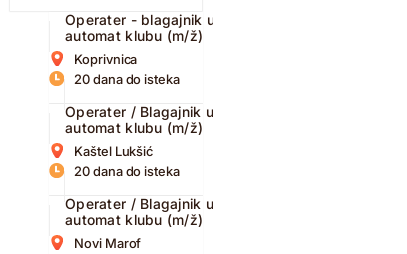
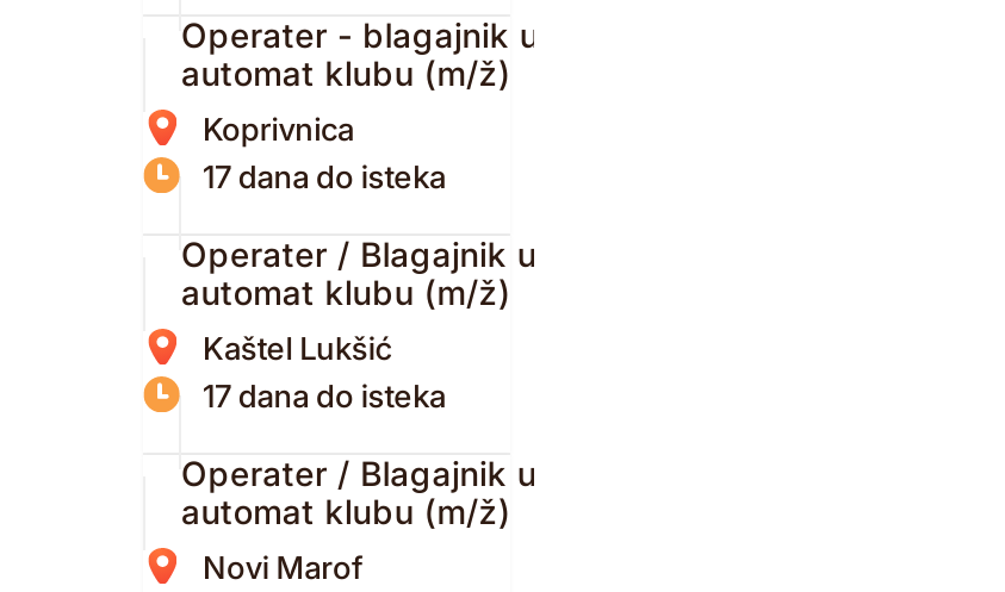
- 20 dana do isteka
+ 17 dana do isteka

- 20 dana do isteka
+ 17 dana do isteka
